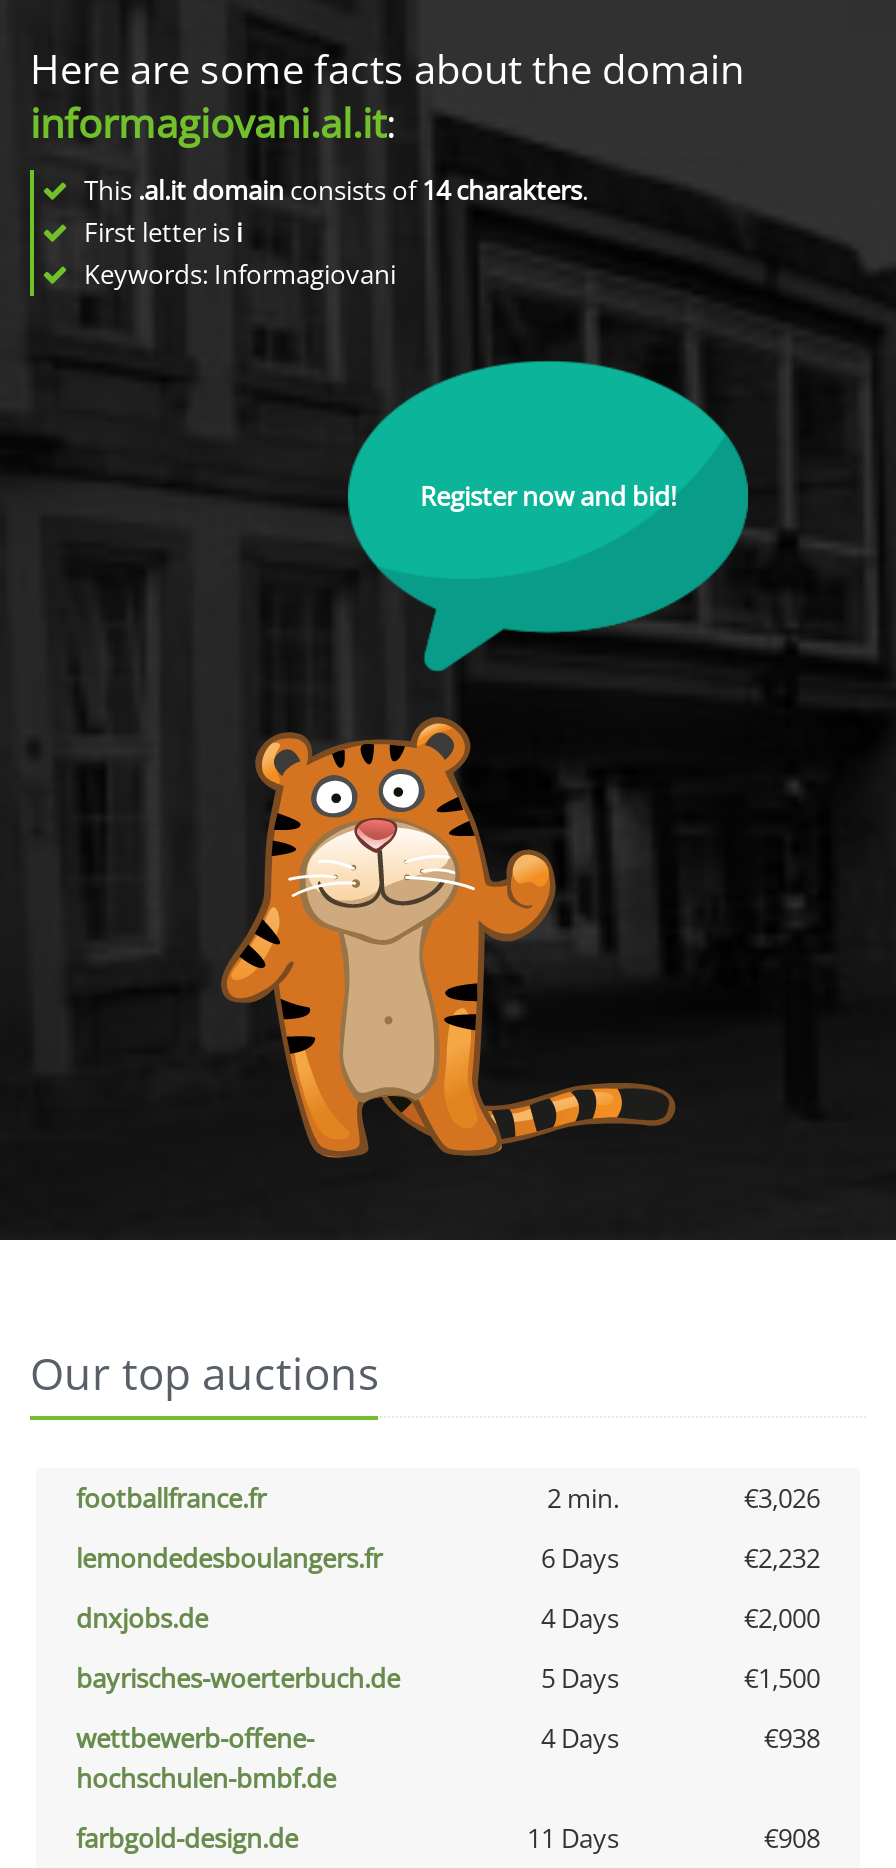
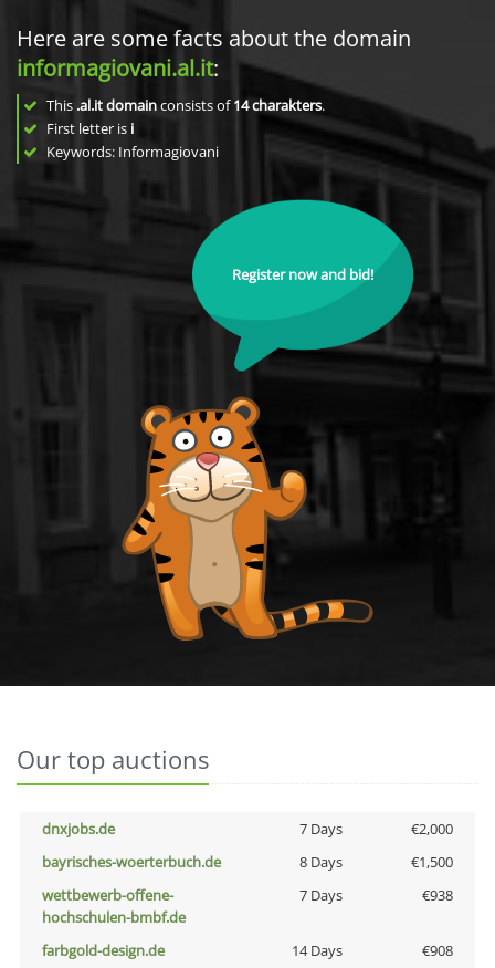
- footballfrance.fr
- 2 min.
- €3,026
- lemondedesboulangers.fr
- 6 Days
- €2,232

- 4 Days
+ 7 Days

- 5 Days
+ 8 Days

- 4 Days
+ 7 Days

- 11 Days
+ 14 Days
